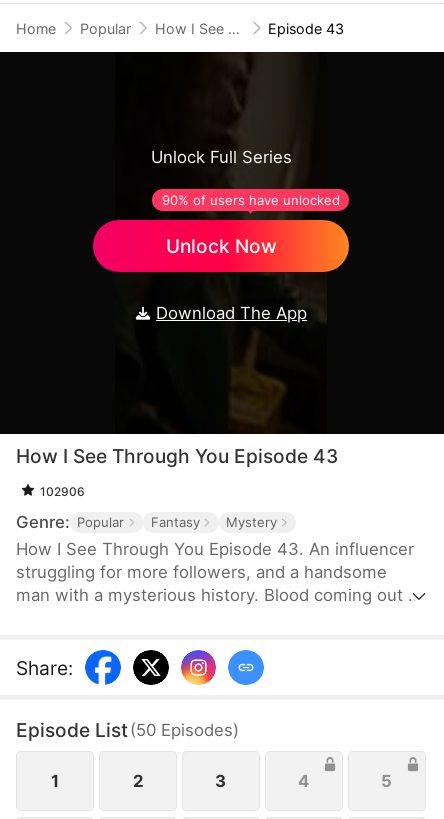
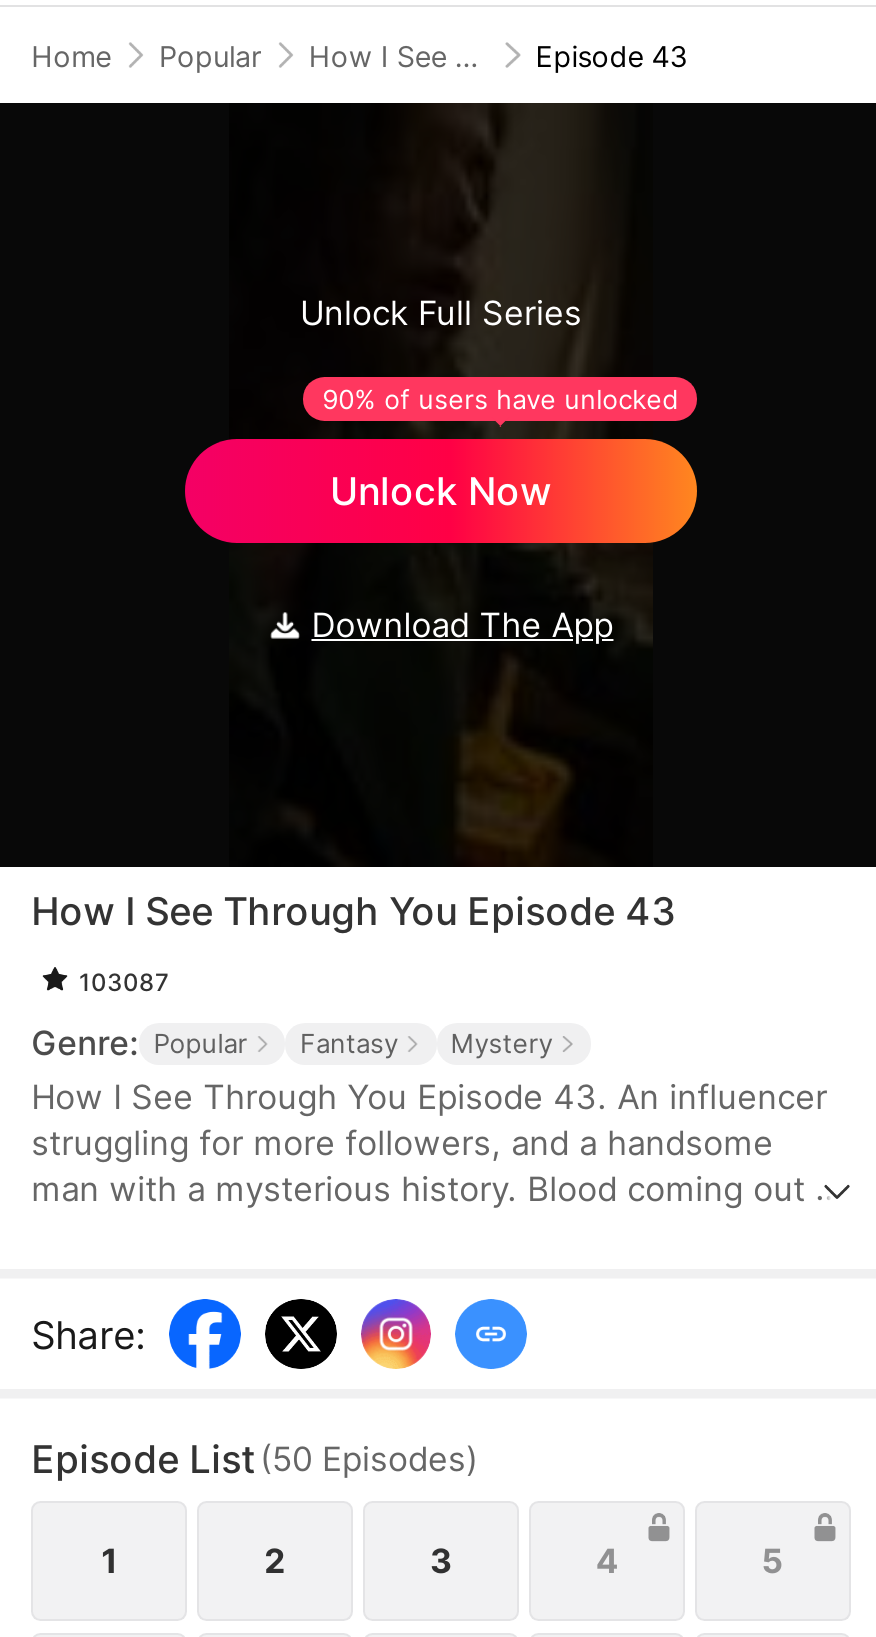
- 102906
+ 103087
